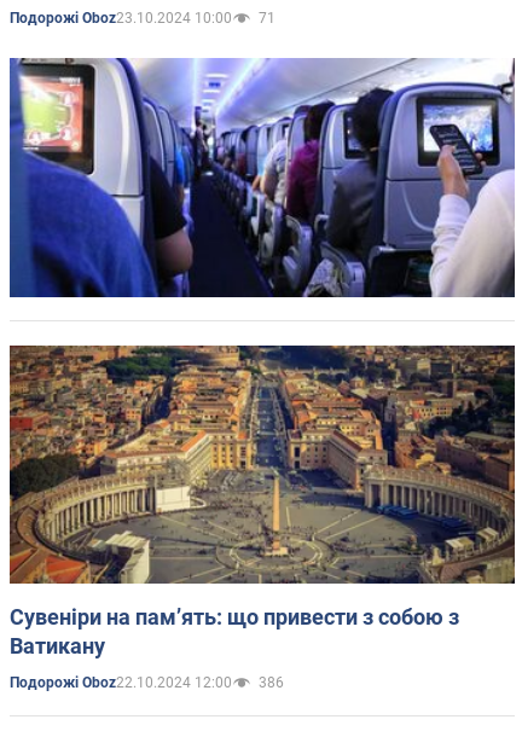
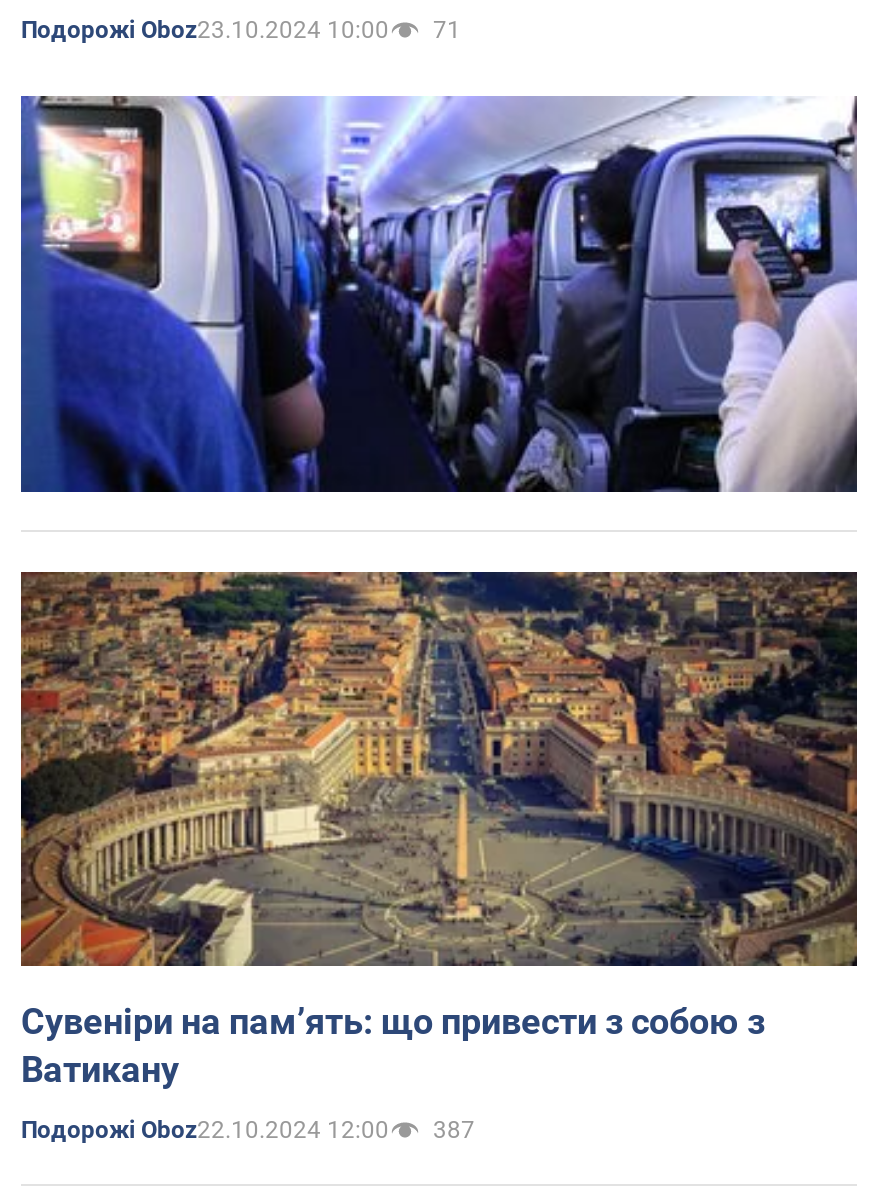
- 386
+ 387
